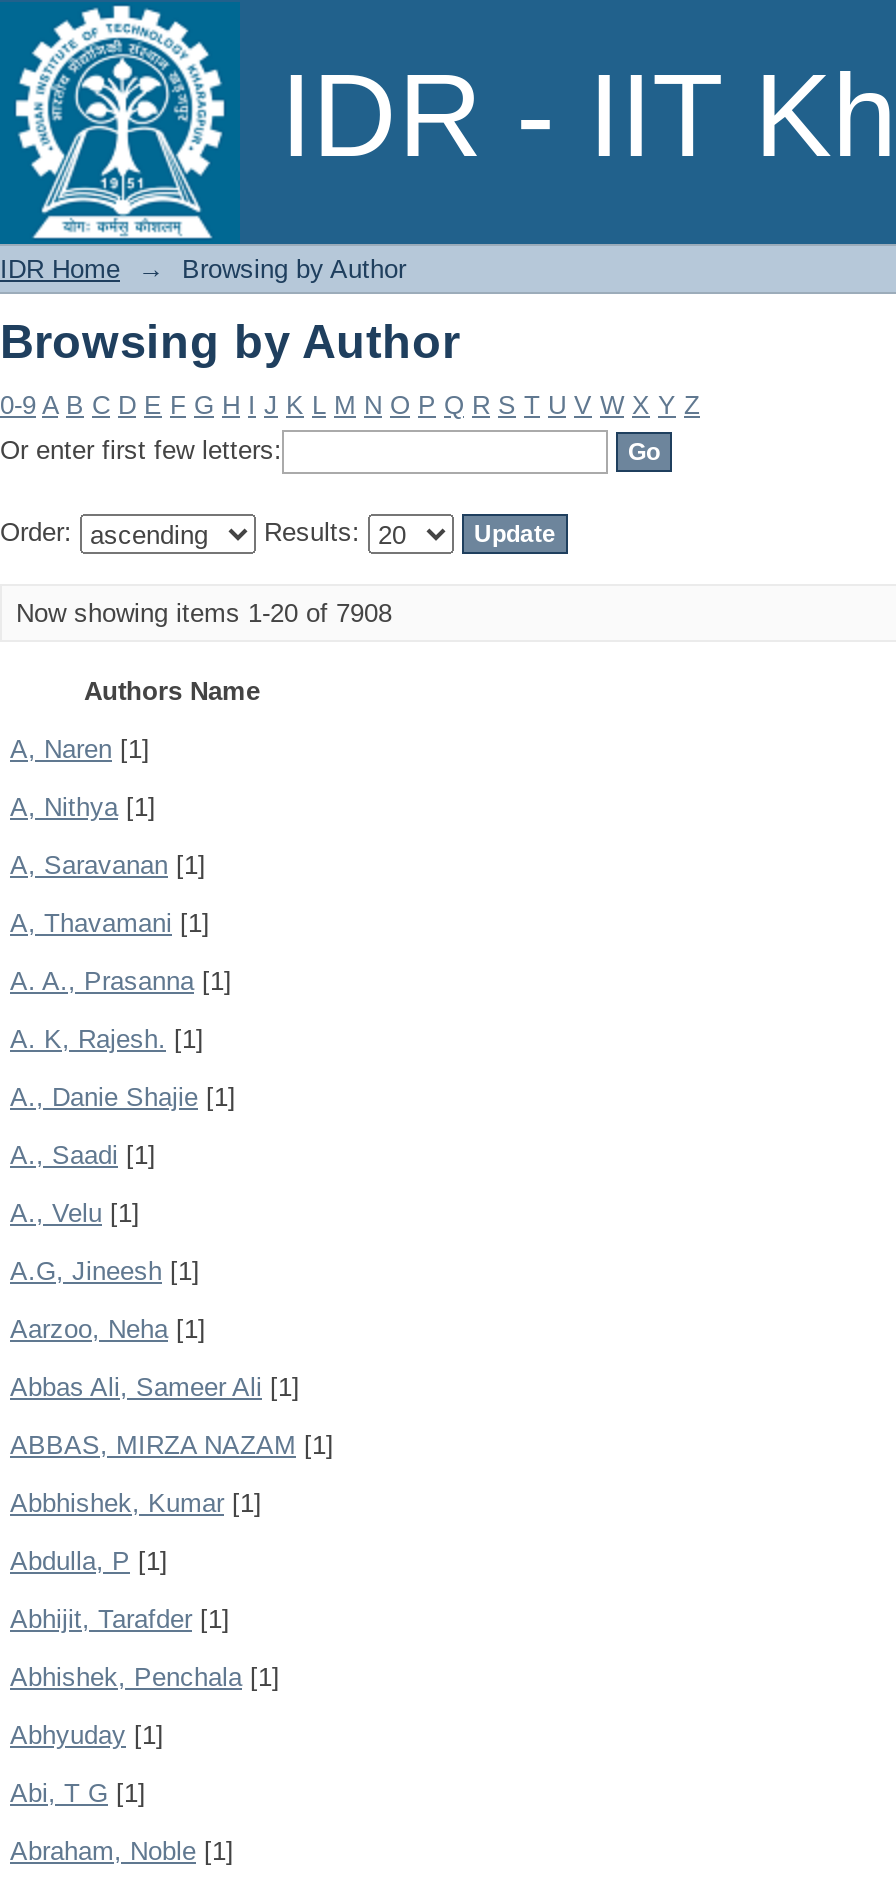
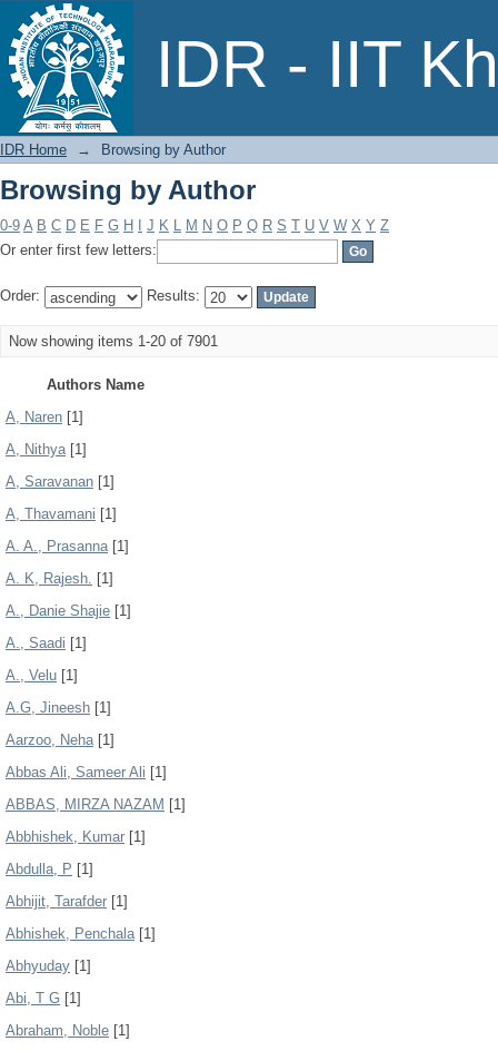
- Now showing items 1-20 of 7908
+ Now showing items 1-20 of 7901
